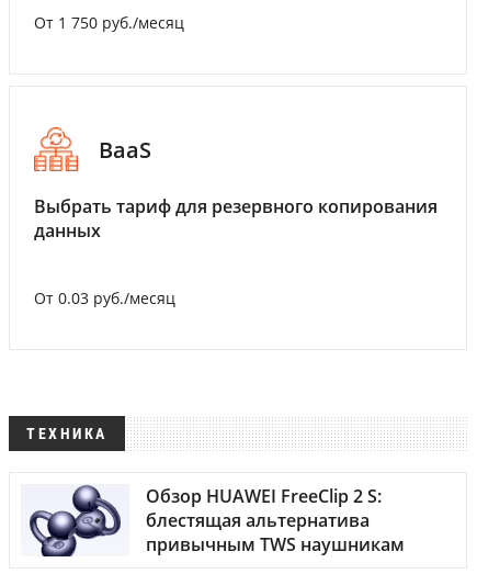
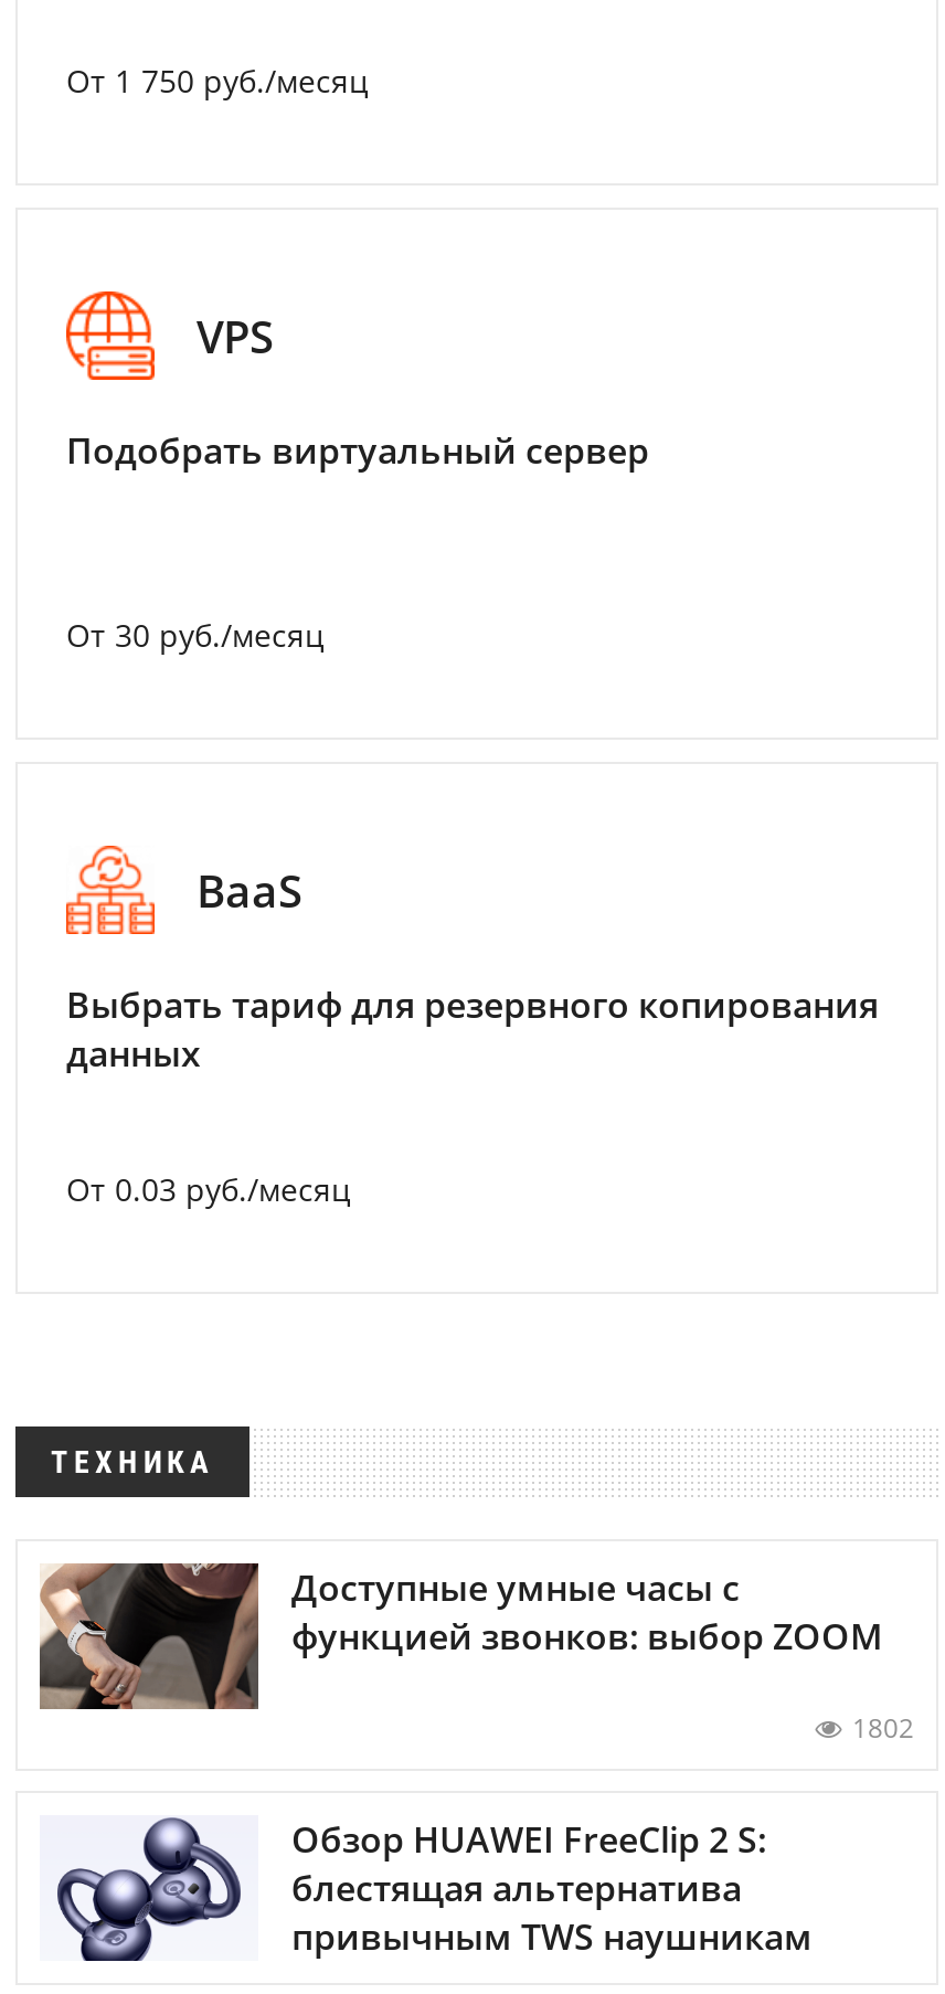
+ [image]
+ VPS
+ Подобрать виртуальный сервер

+ От 30 руб./месяц

+ [image]
+ Доступные умные часы с
+ функцией звонков: выбор ZOOM
+ 1802
